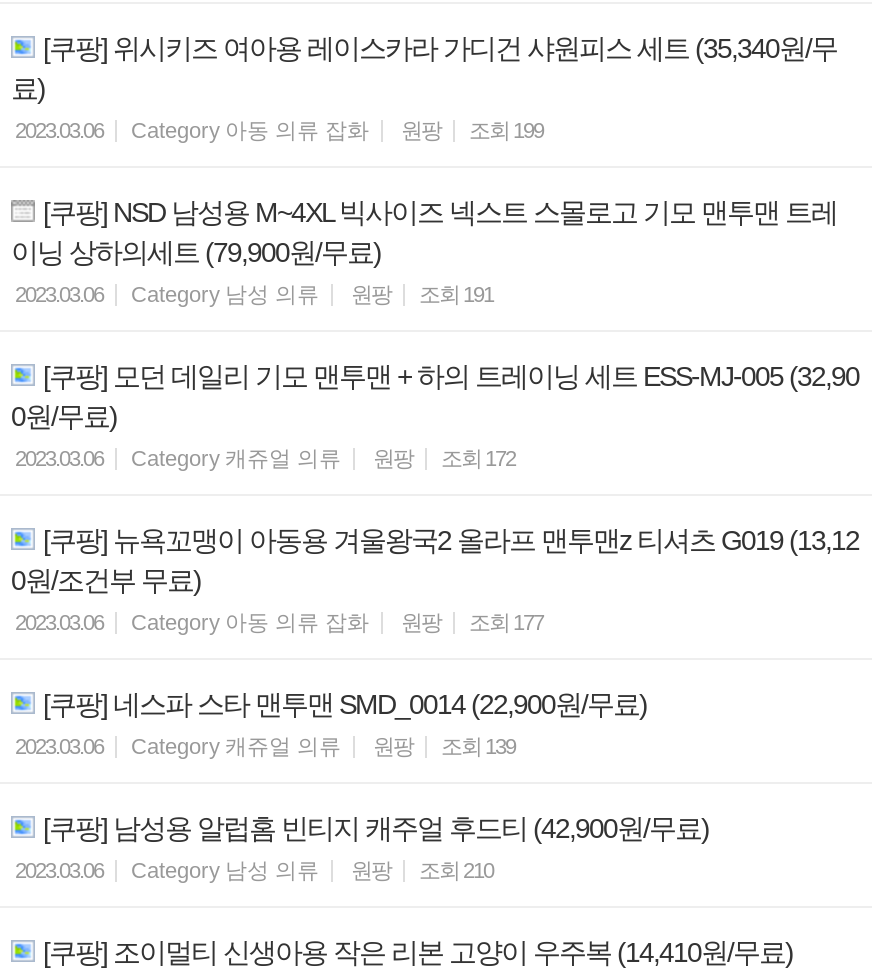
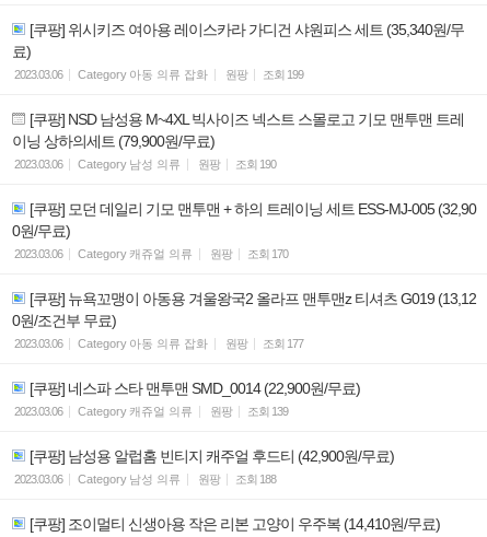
- 2023.03.06 Category 남성 의류 원팡 조회 191
+ 2023.03.06 Category 남성 의류 원팡 조회 190

- 2023.03.06 Category 캐쥬얼 의류 원팡 조회 172
+ 2023.03.06 Category 캐쥬얼 의류 원팡 조회 170

- 2023.03.06 Category 남성 의류 원팡 조회 210
+ 2023.03.06 Category 남성 의류 원팡 조회 188
